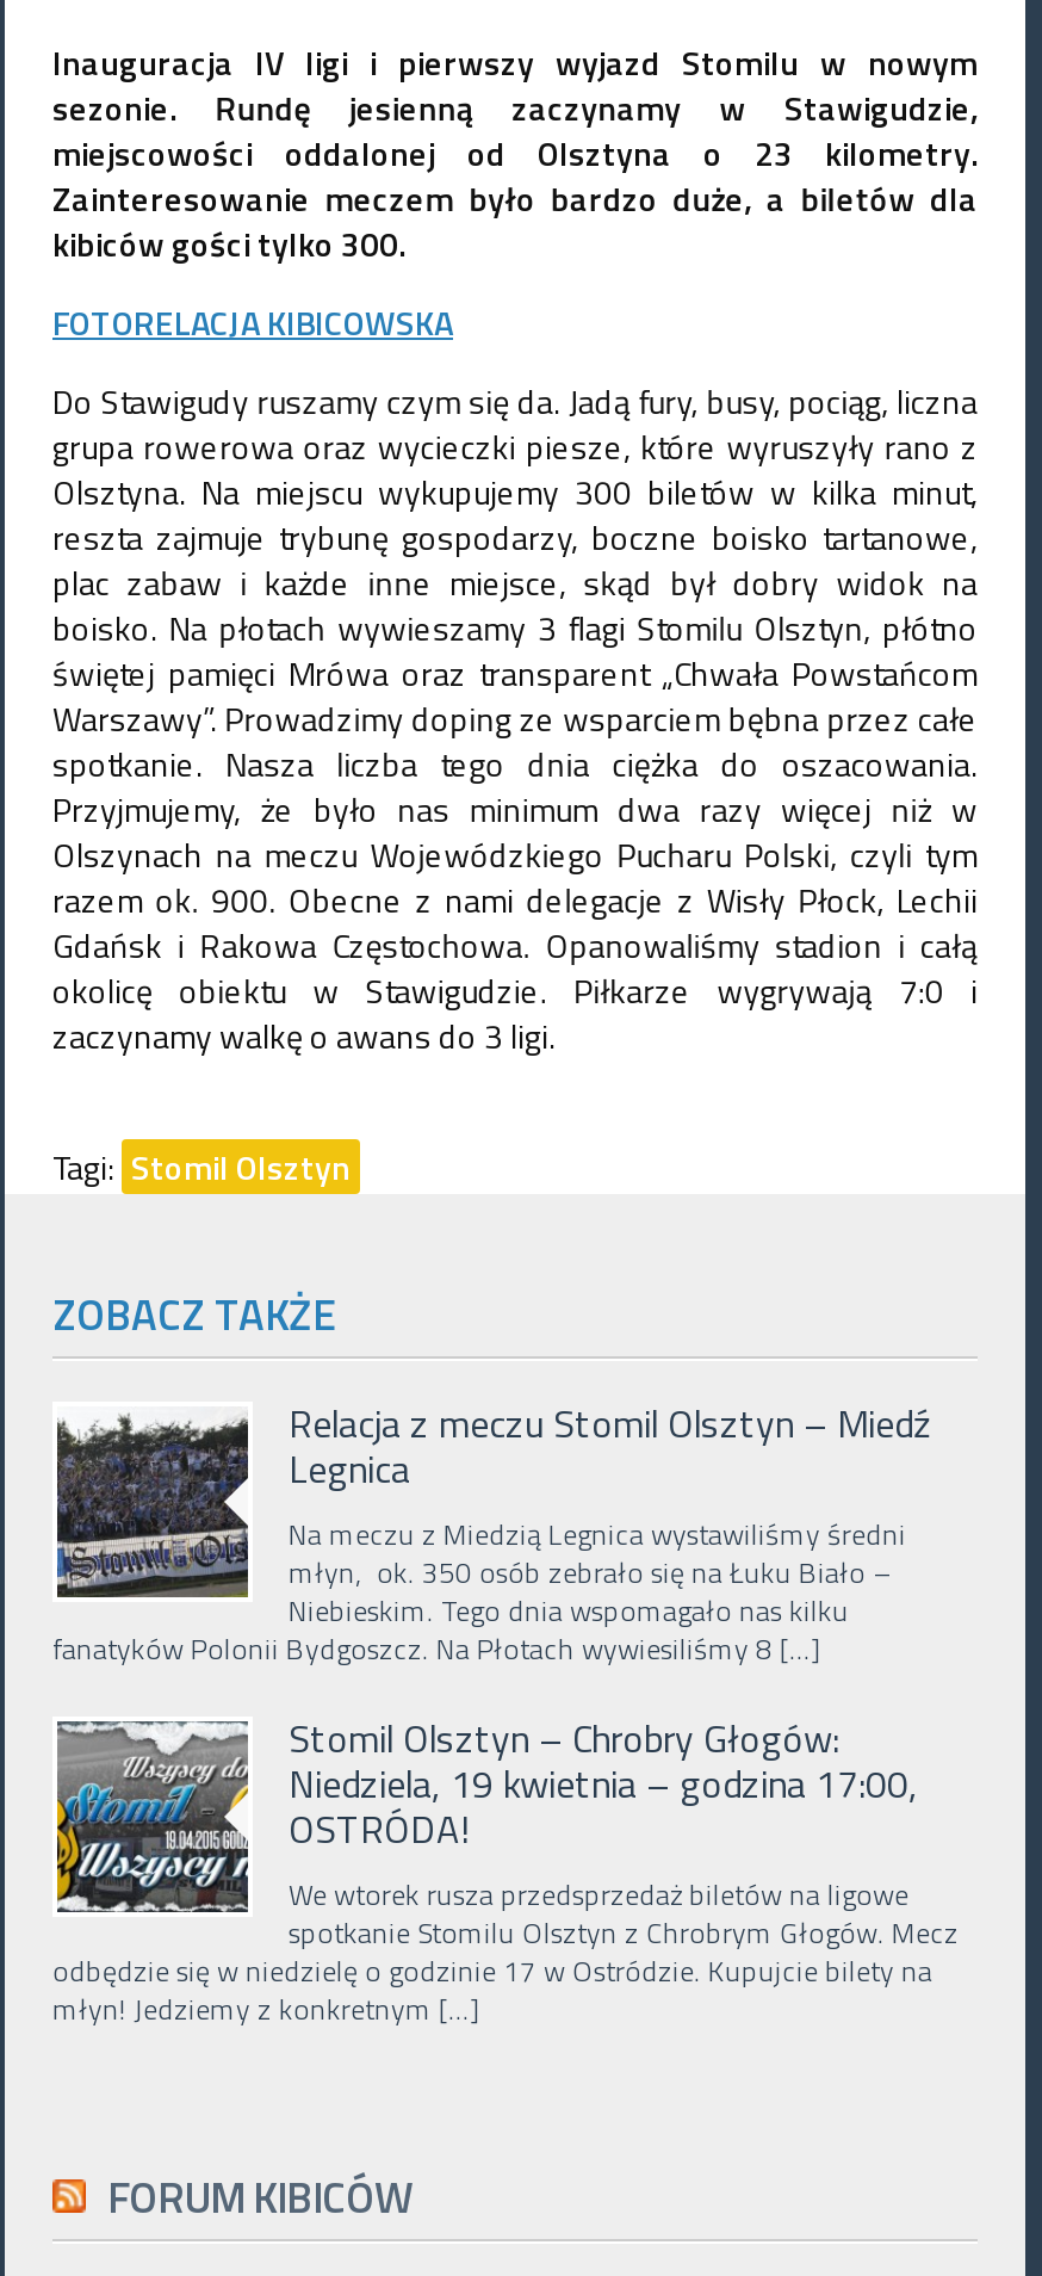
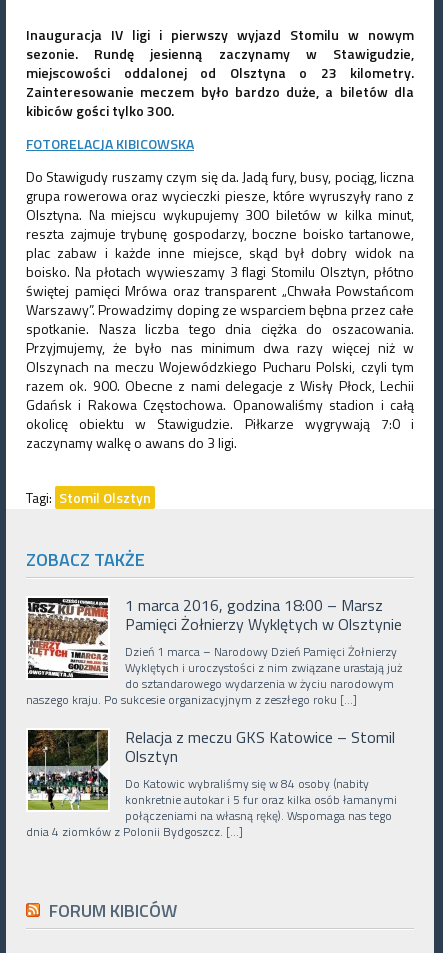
- [image]
- Relacja z meczu Stomil Olsztyn – Miedź
- Legnica
- Na meczu z Miedzią Legnica wystawiliśmy średni
- młyn, ok. 350 osób zebrało się na Łuku Biało –
- Niebieskim. Tego dnia wspomagało nas kilku
- fanatyków Polonii Bydgoszcz. Na Płotach wywiesiliśmy 8 […]
+ [image]
+ 1 marca 2016, godzina 18:00 – Marsz
+ Pamięci Żołnierzy Wyklętych w Olsztynie
+ Dzień 1 marca – Narodowy Dzień Pamięci Żołnierzy
+ Wyklętych i uroczystości z nim związane urastają już
+ do sztandarowego wydarzenia w życiu narodowym
+ naszego kraju. Po sukcesie organizacyjnym z zeszłego roku […]

- [image]
- Stomil Olsztyn – Chrobry Głogów:
- Niedziela, 19 kwietnia – godzina 17:00,
- OSTRÓDA!
- We wtorek rusza przedsprzedaż biletów na ligowe
- spotkanie Stomilu Olsztyn z Chrobrym Głogów. Mecz
- odbędzie się w niedzielę o godzinie 17 w Ostródzie. Kupujcie bilety na
- młyn! Jedziemy z konkretnym […]
+ [image]
+ Relacja z meczu GKS Katowice – Stomil
+ Olsztyn
+ Do Katowic wybraliśmy się w 84 osoby (nabity
+ konkretnie autokar i 5 fur oraz kilka osób łamanymi
+ połączeniami na własną rękę). Wspomaga nas tego
+ dnia 4 ziomków z Polonii Bydgoszcz. […]
